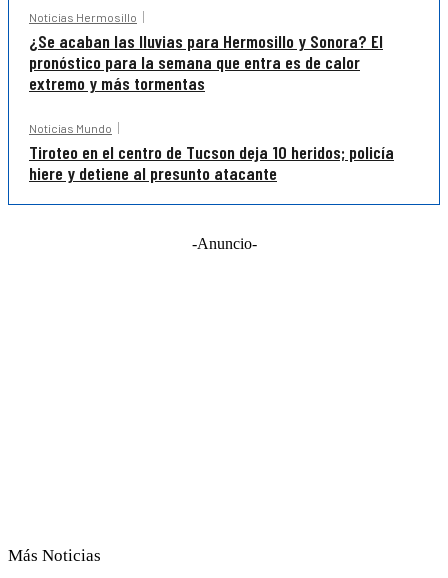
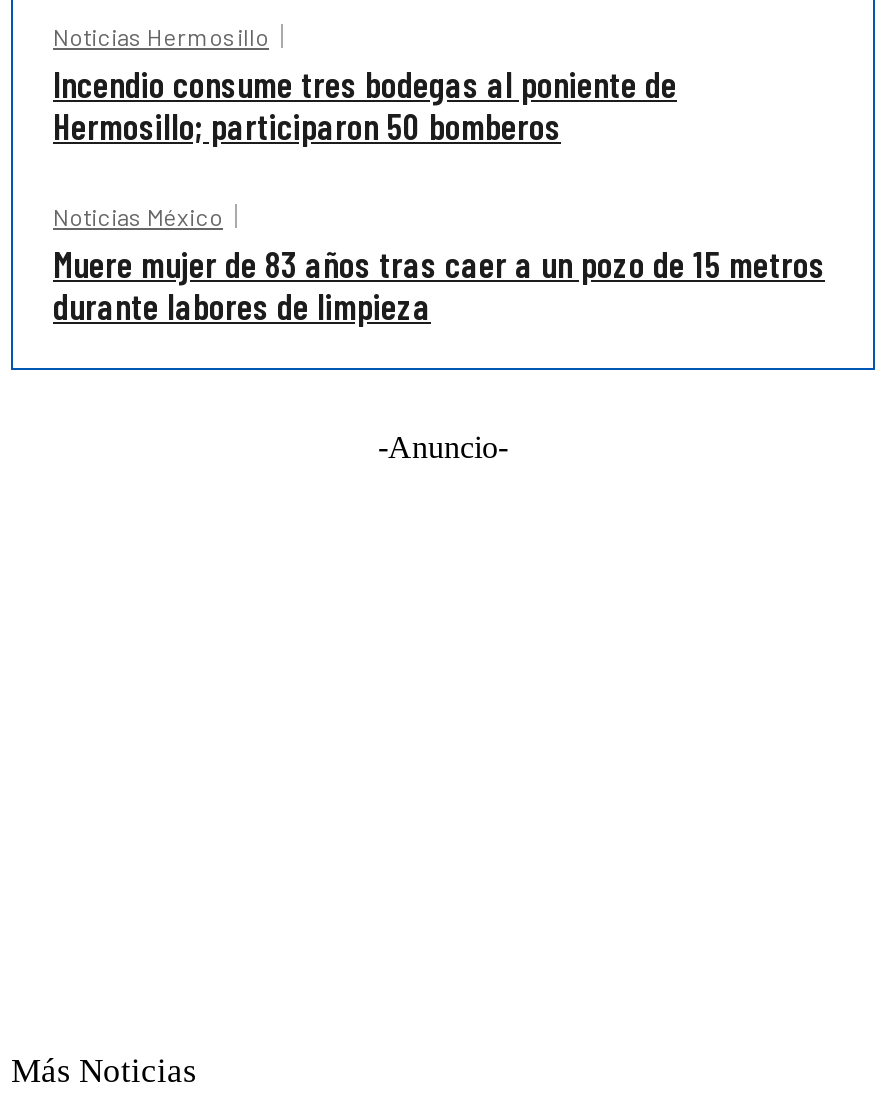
- ¿Se acaban las lluvias para Hermosillo y Sonora? El
- pronóstico para la semana que entra es de calor
- extremo y más tormentas
+ Incendio consume tres bodegas al poniente de
+ Hermosillo; participaron 50 bomberos

- Noticias Mundo
- Tiroteo en el centro de Tucson deja 10 heridos; policía
- hiere y detiene al presunto atacante
+ Noticias México
+ Muere mujer de 83 años tras caer a un pozo de 15 metros
+ durante labores de limpieza
